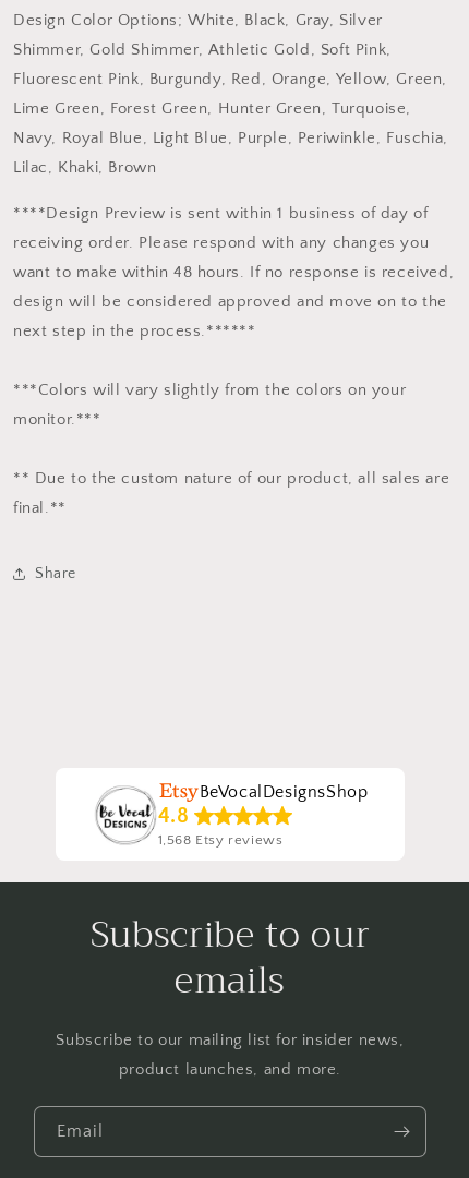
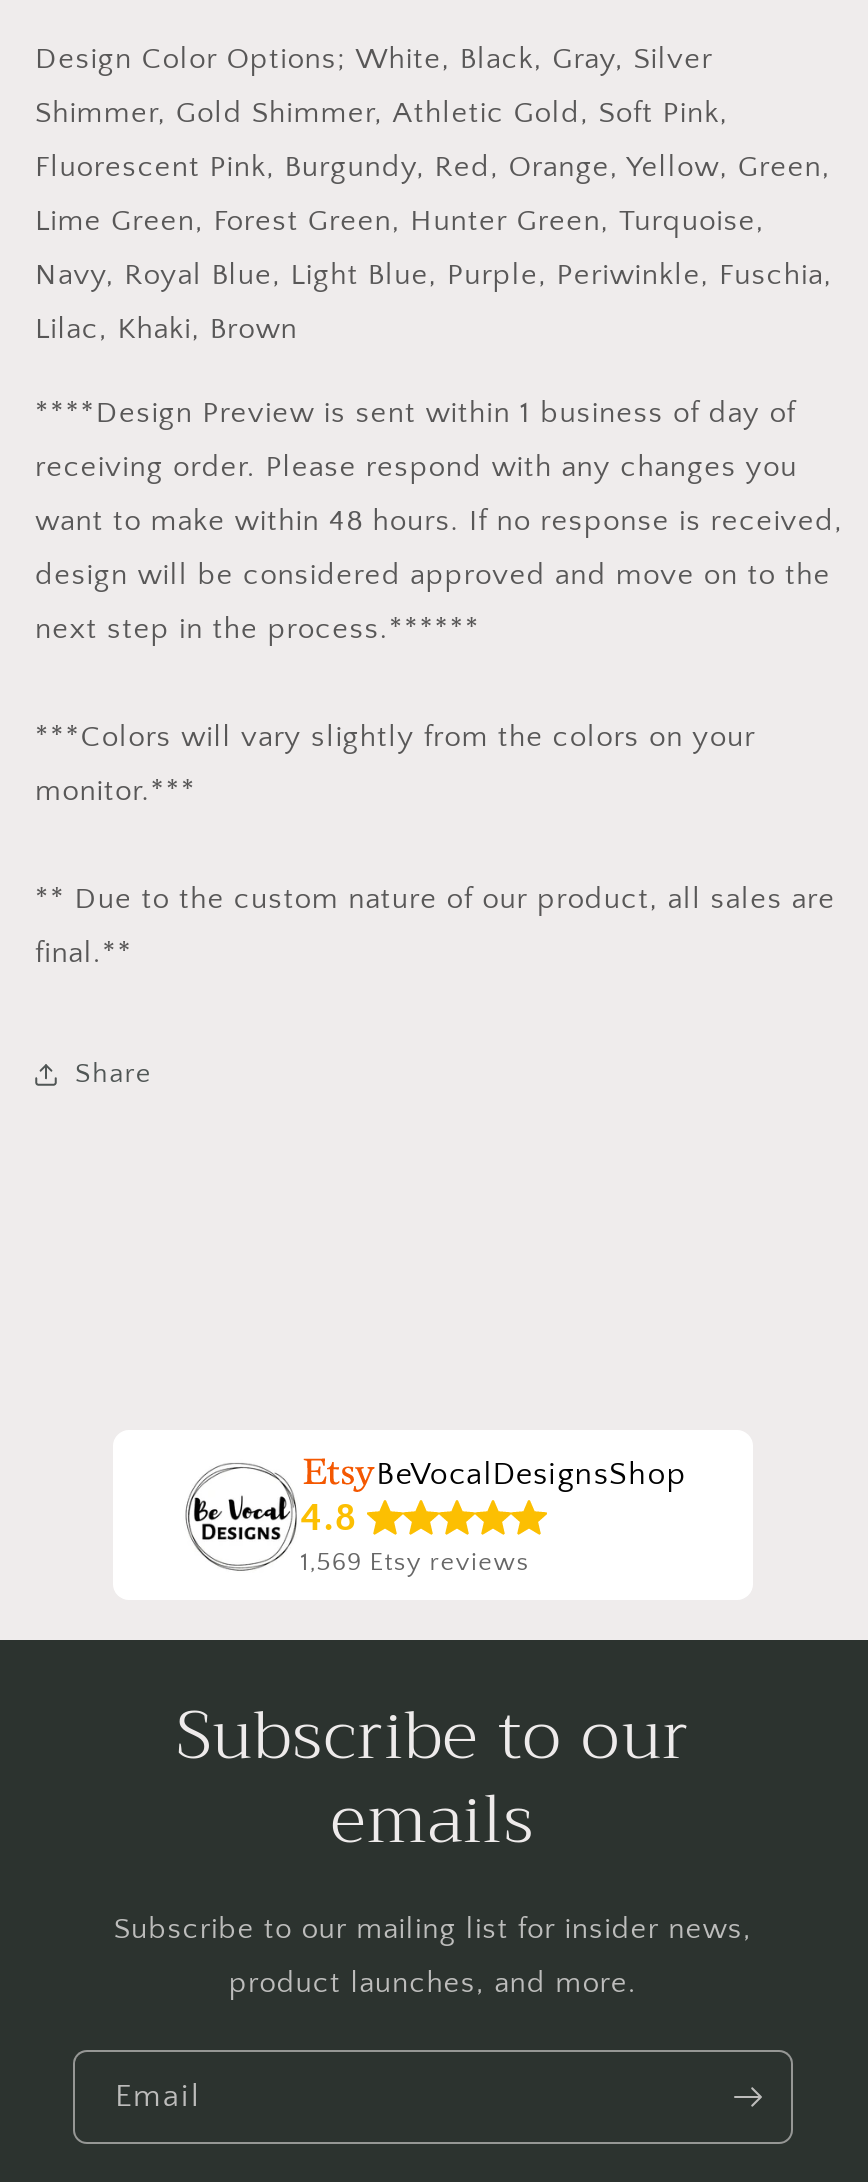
- 1,568 Etsy reviews
+ 1,569 Etsy reviews
